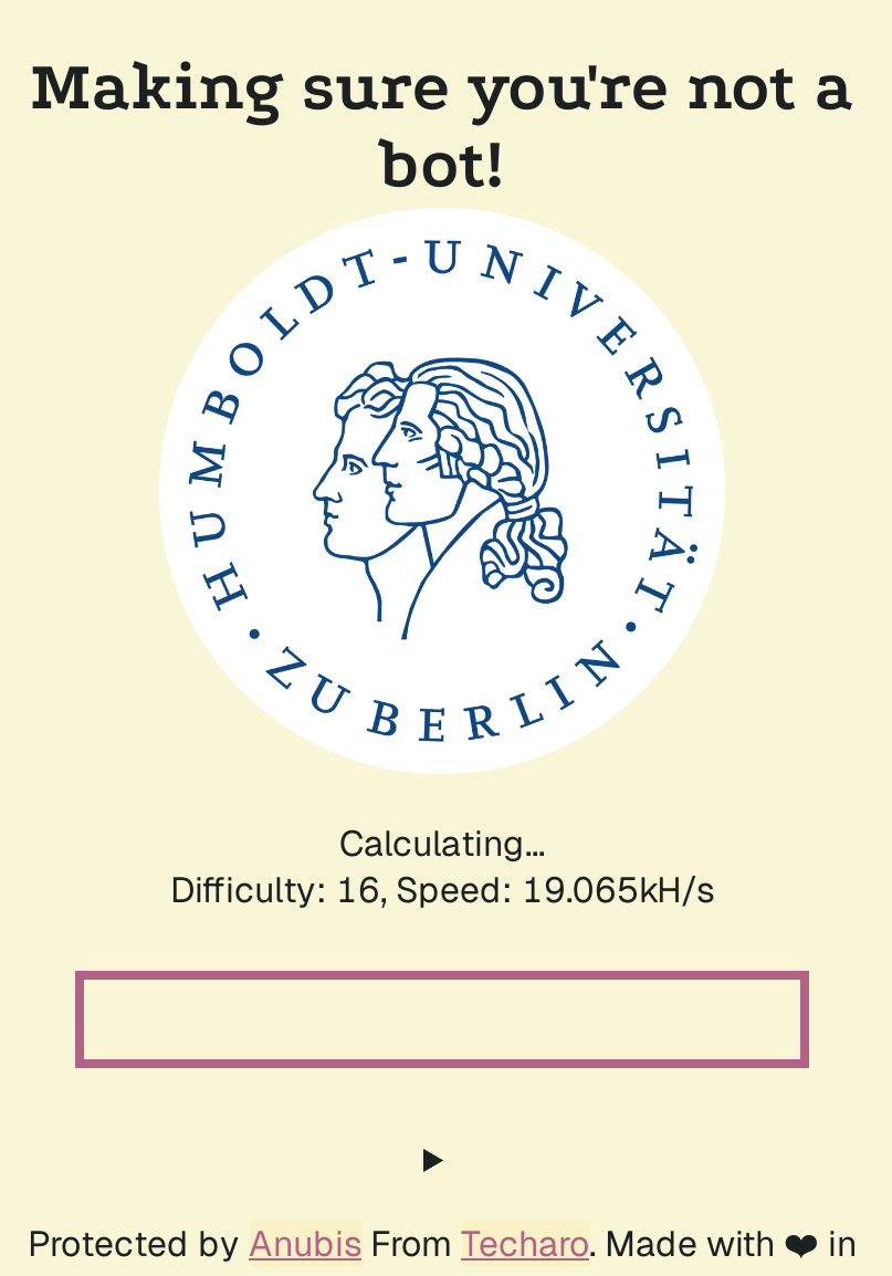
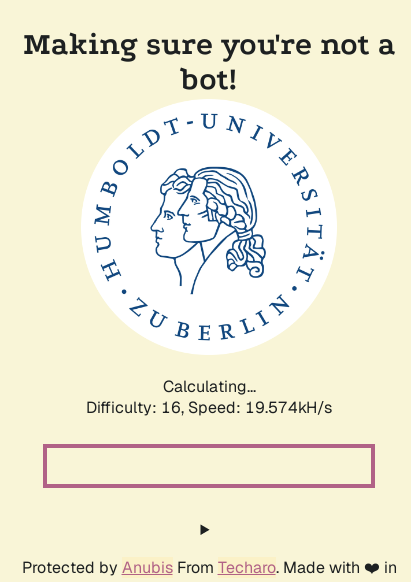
- Difficulty: 16, Speed: 19.065kH/s
+ Difficulty: 16, Speed: 19.574kH/s
